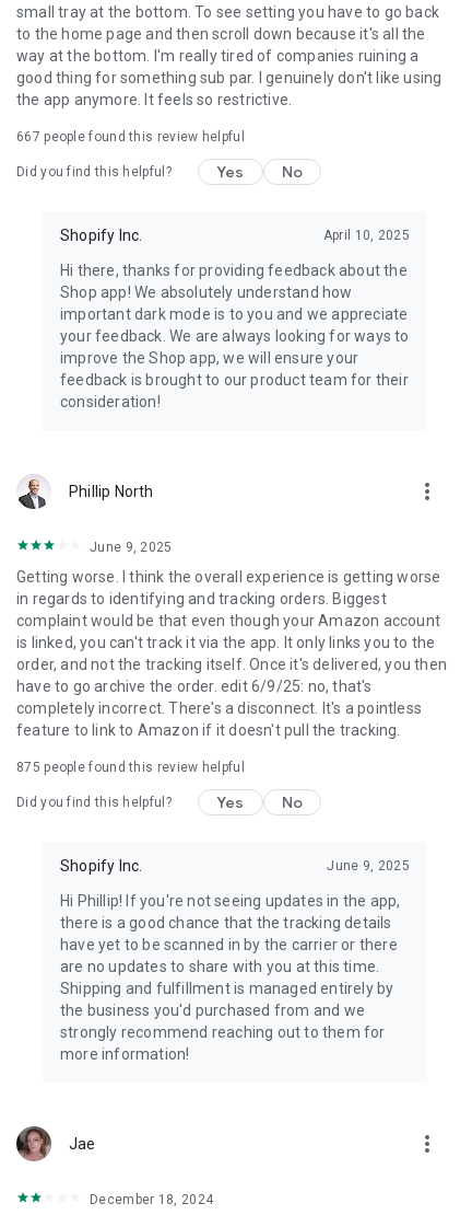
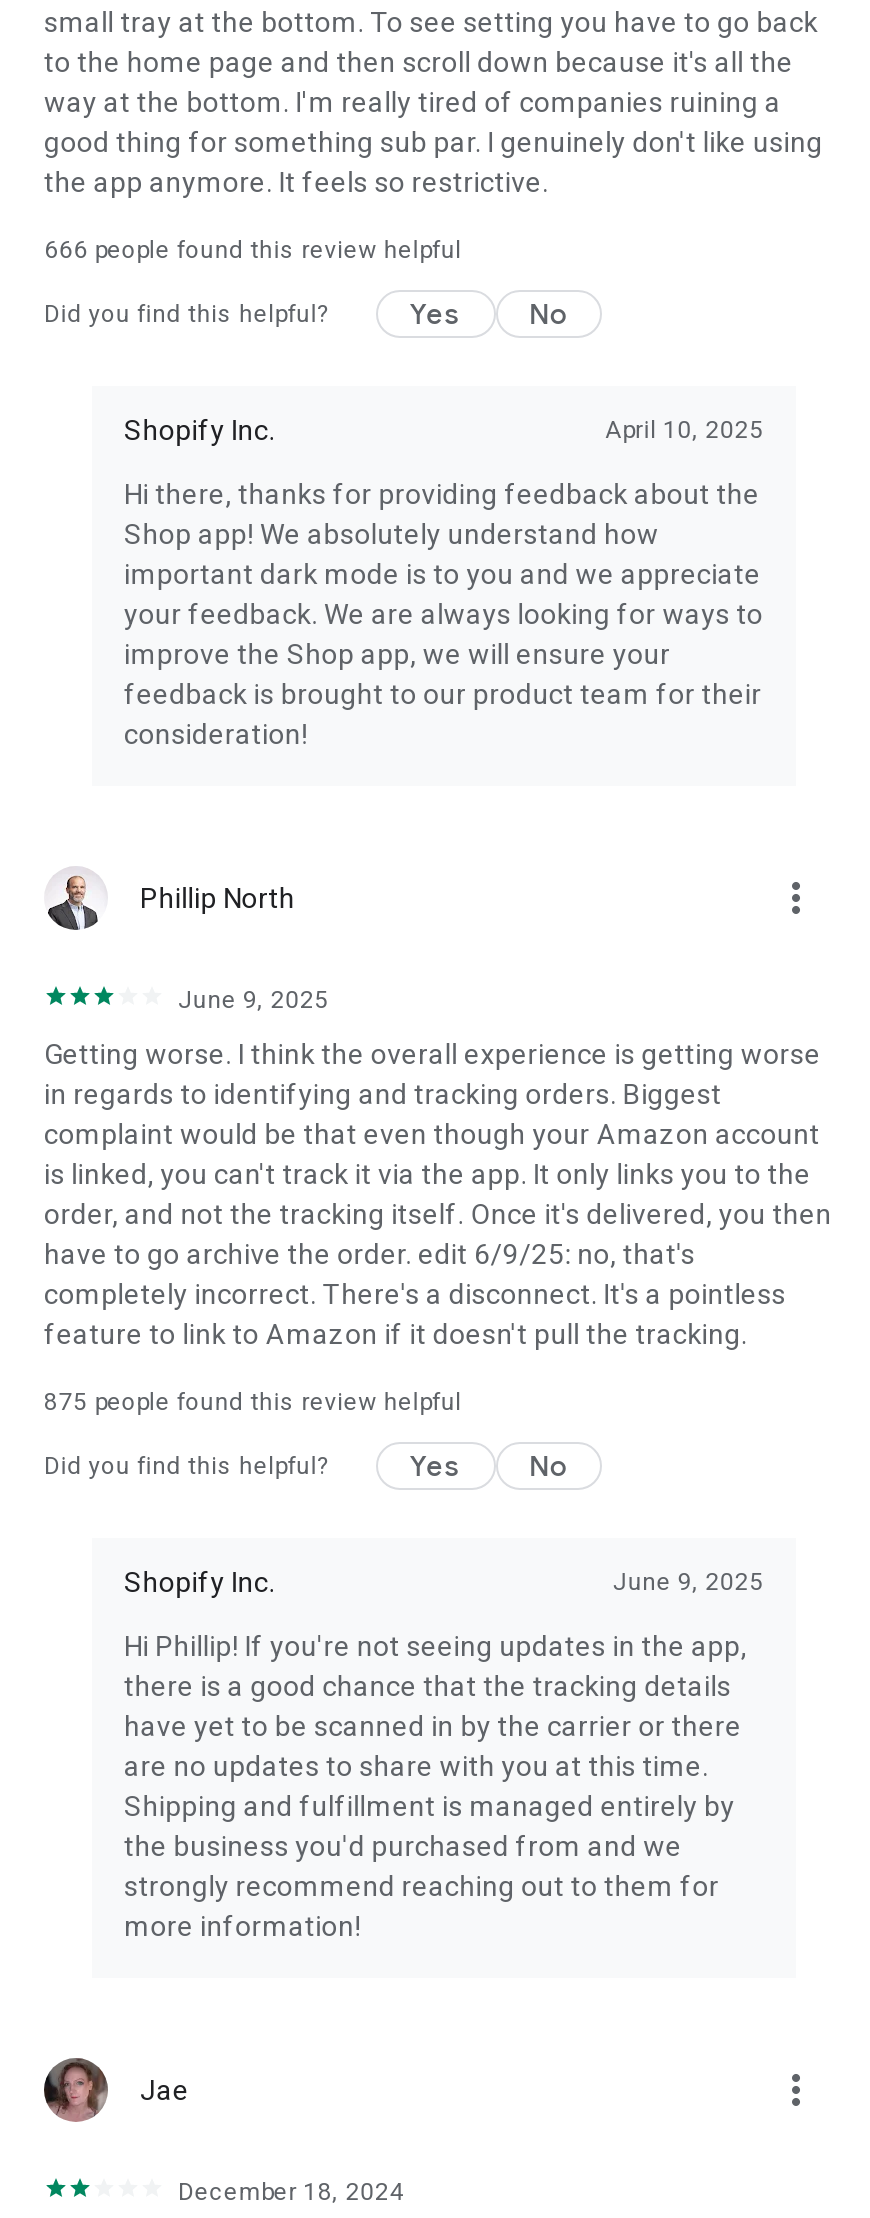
- 667 people found this review helpful
+ 666 people found this review helpful
